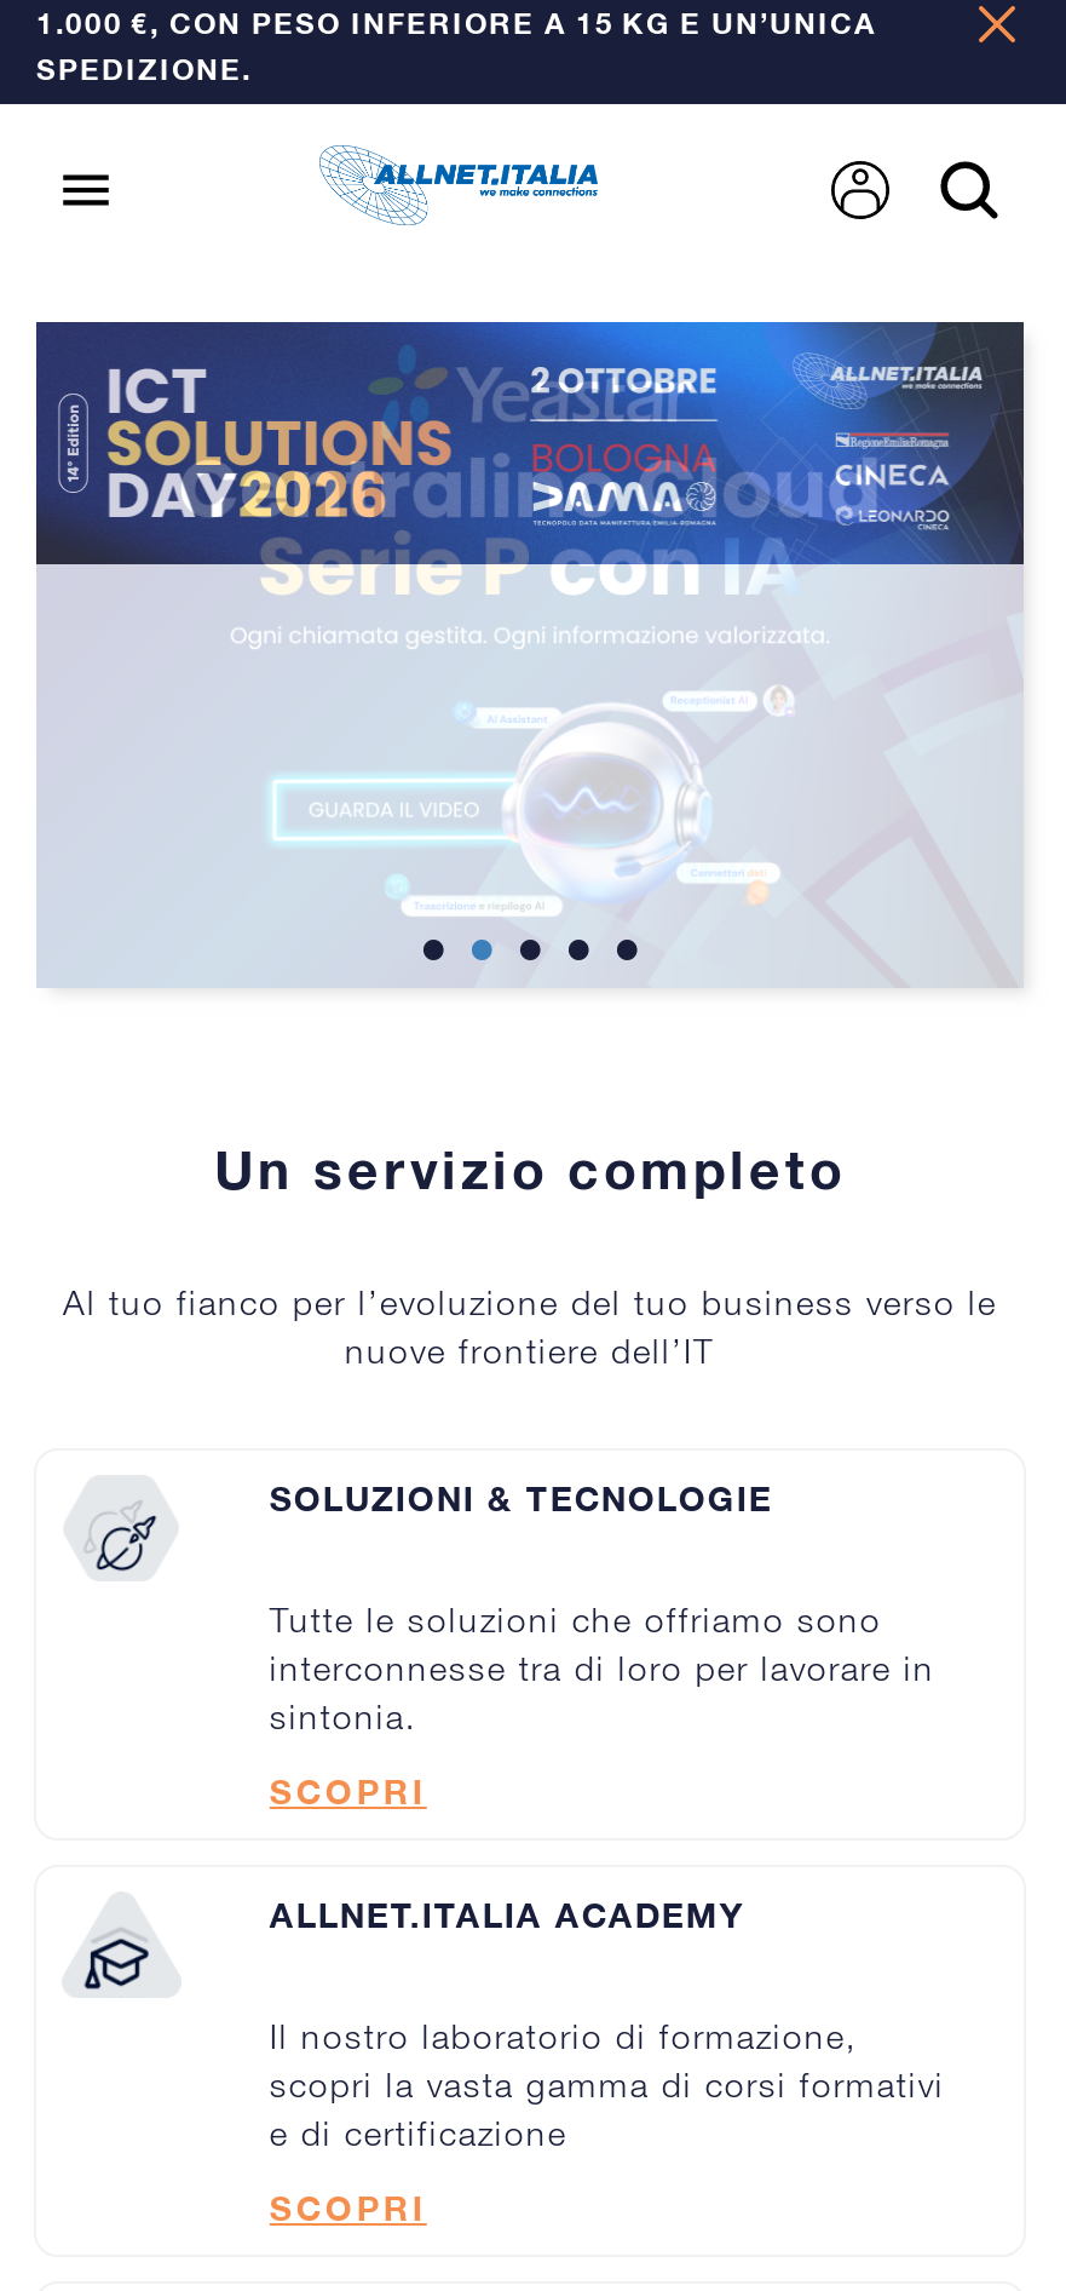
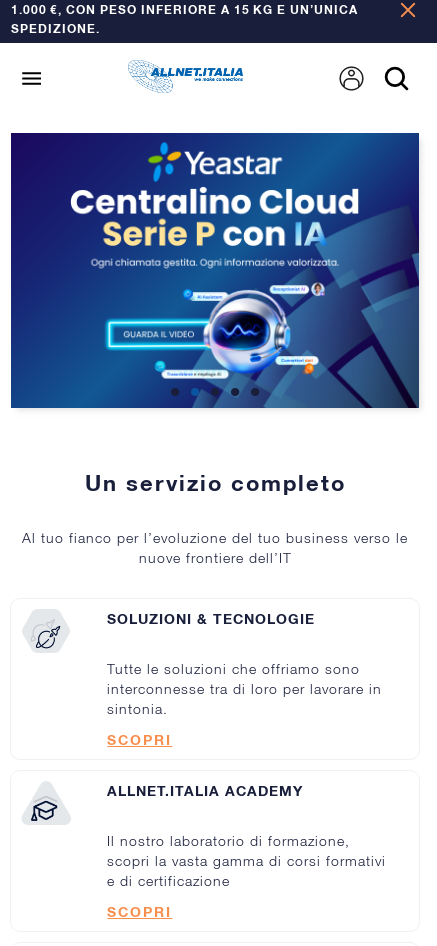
- [image]
+ [image]
